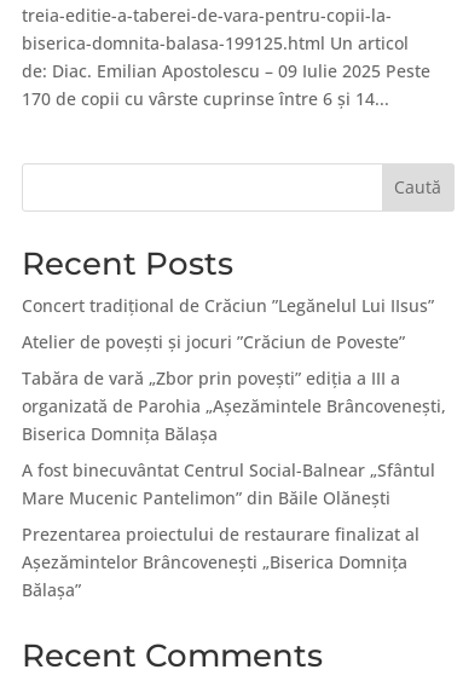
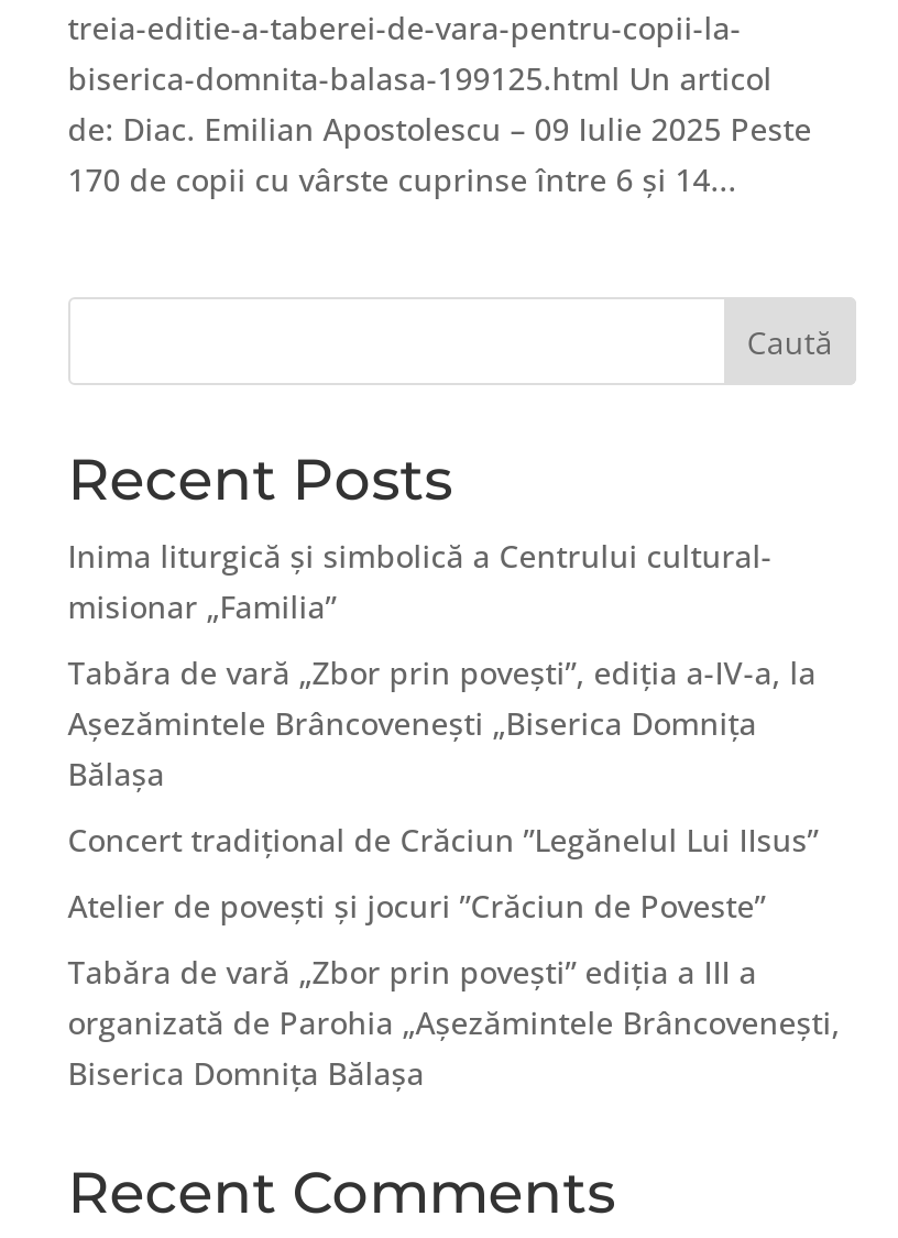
+ Inima liturgică și simbolică a Centrului cultural-
+ misionar „Familia”
+ Tabăra de vară „Zbor prin povești”, ediția a-IV-a, la
+ Așezămintele Brâncovenești „Biserica Domnița
+ Bălașa

moved down: Concert tradițional de Crăciun ”Legănelul Lui IIsus” | Atelier de povești și jocuri ”Crăciun de Poveste” | Tabăra de vară „Zbor prin poveşti” ediţia a III a | organizată de Parohia „Aşezămintele Brâncoveneşti, | Biserica Domniţa Bălaşa

- A fost binecuvântat Centrul Social-Balnear „Sfântul
- Mare Mucenic Pantelimon” din Băile Olănești
- Prezentarea proiectului de restaurare finalizat al
- Aşezămintelor Brâncoveneşti „Biserica Domniţa
- Bălaşa”
